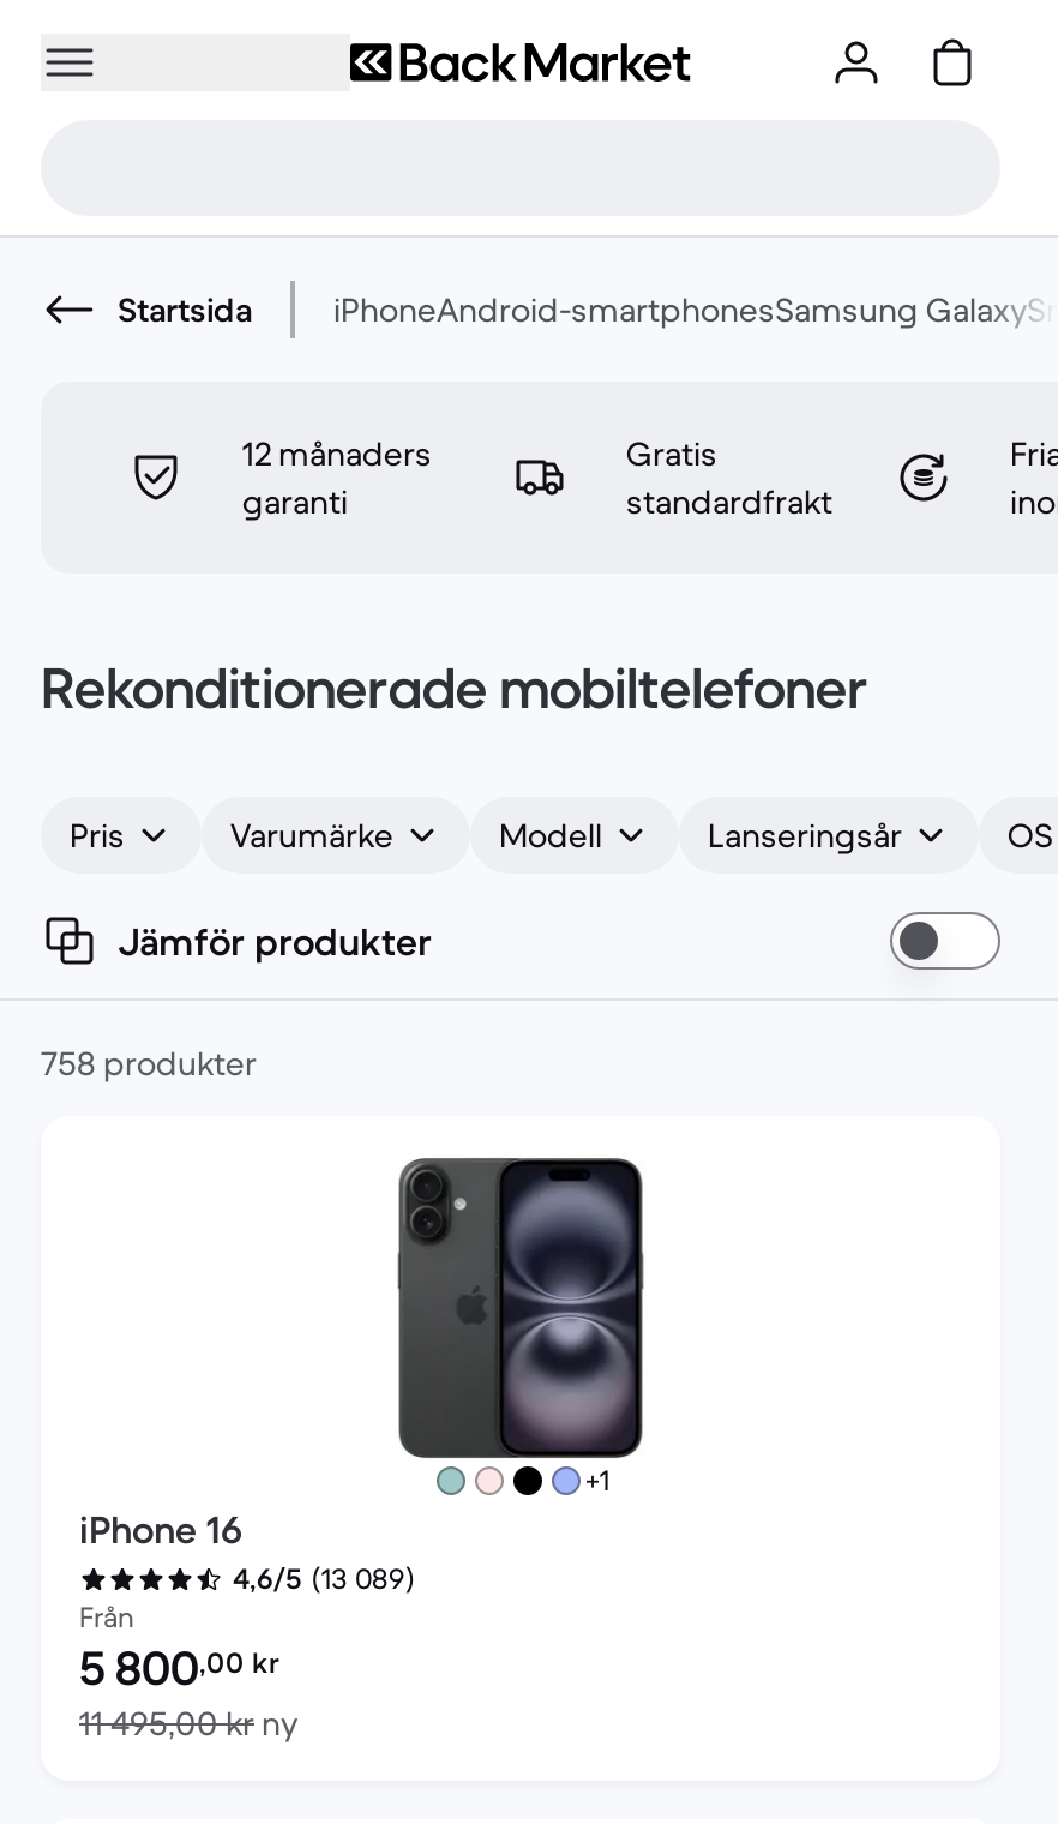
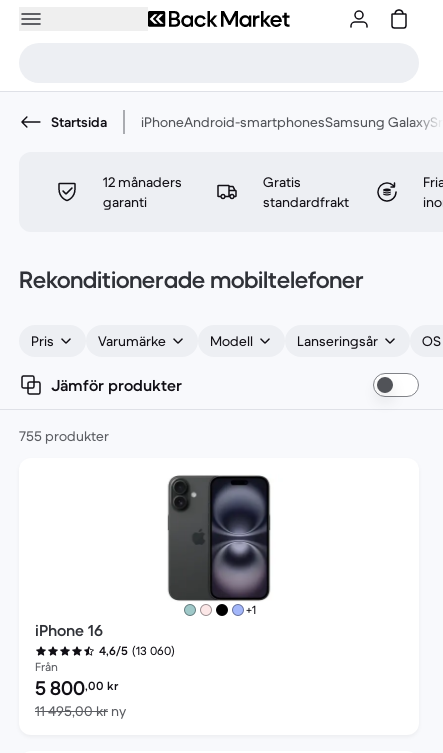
- 758 produkter
+ 755 produkter

- 4,6/5 (13 089)
+ 4,6/5 (13 060)
